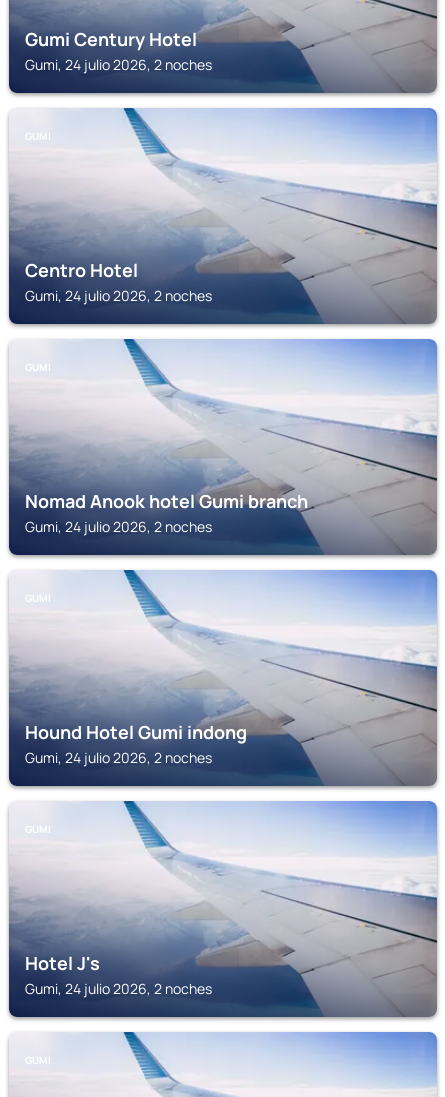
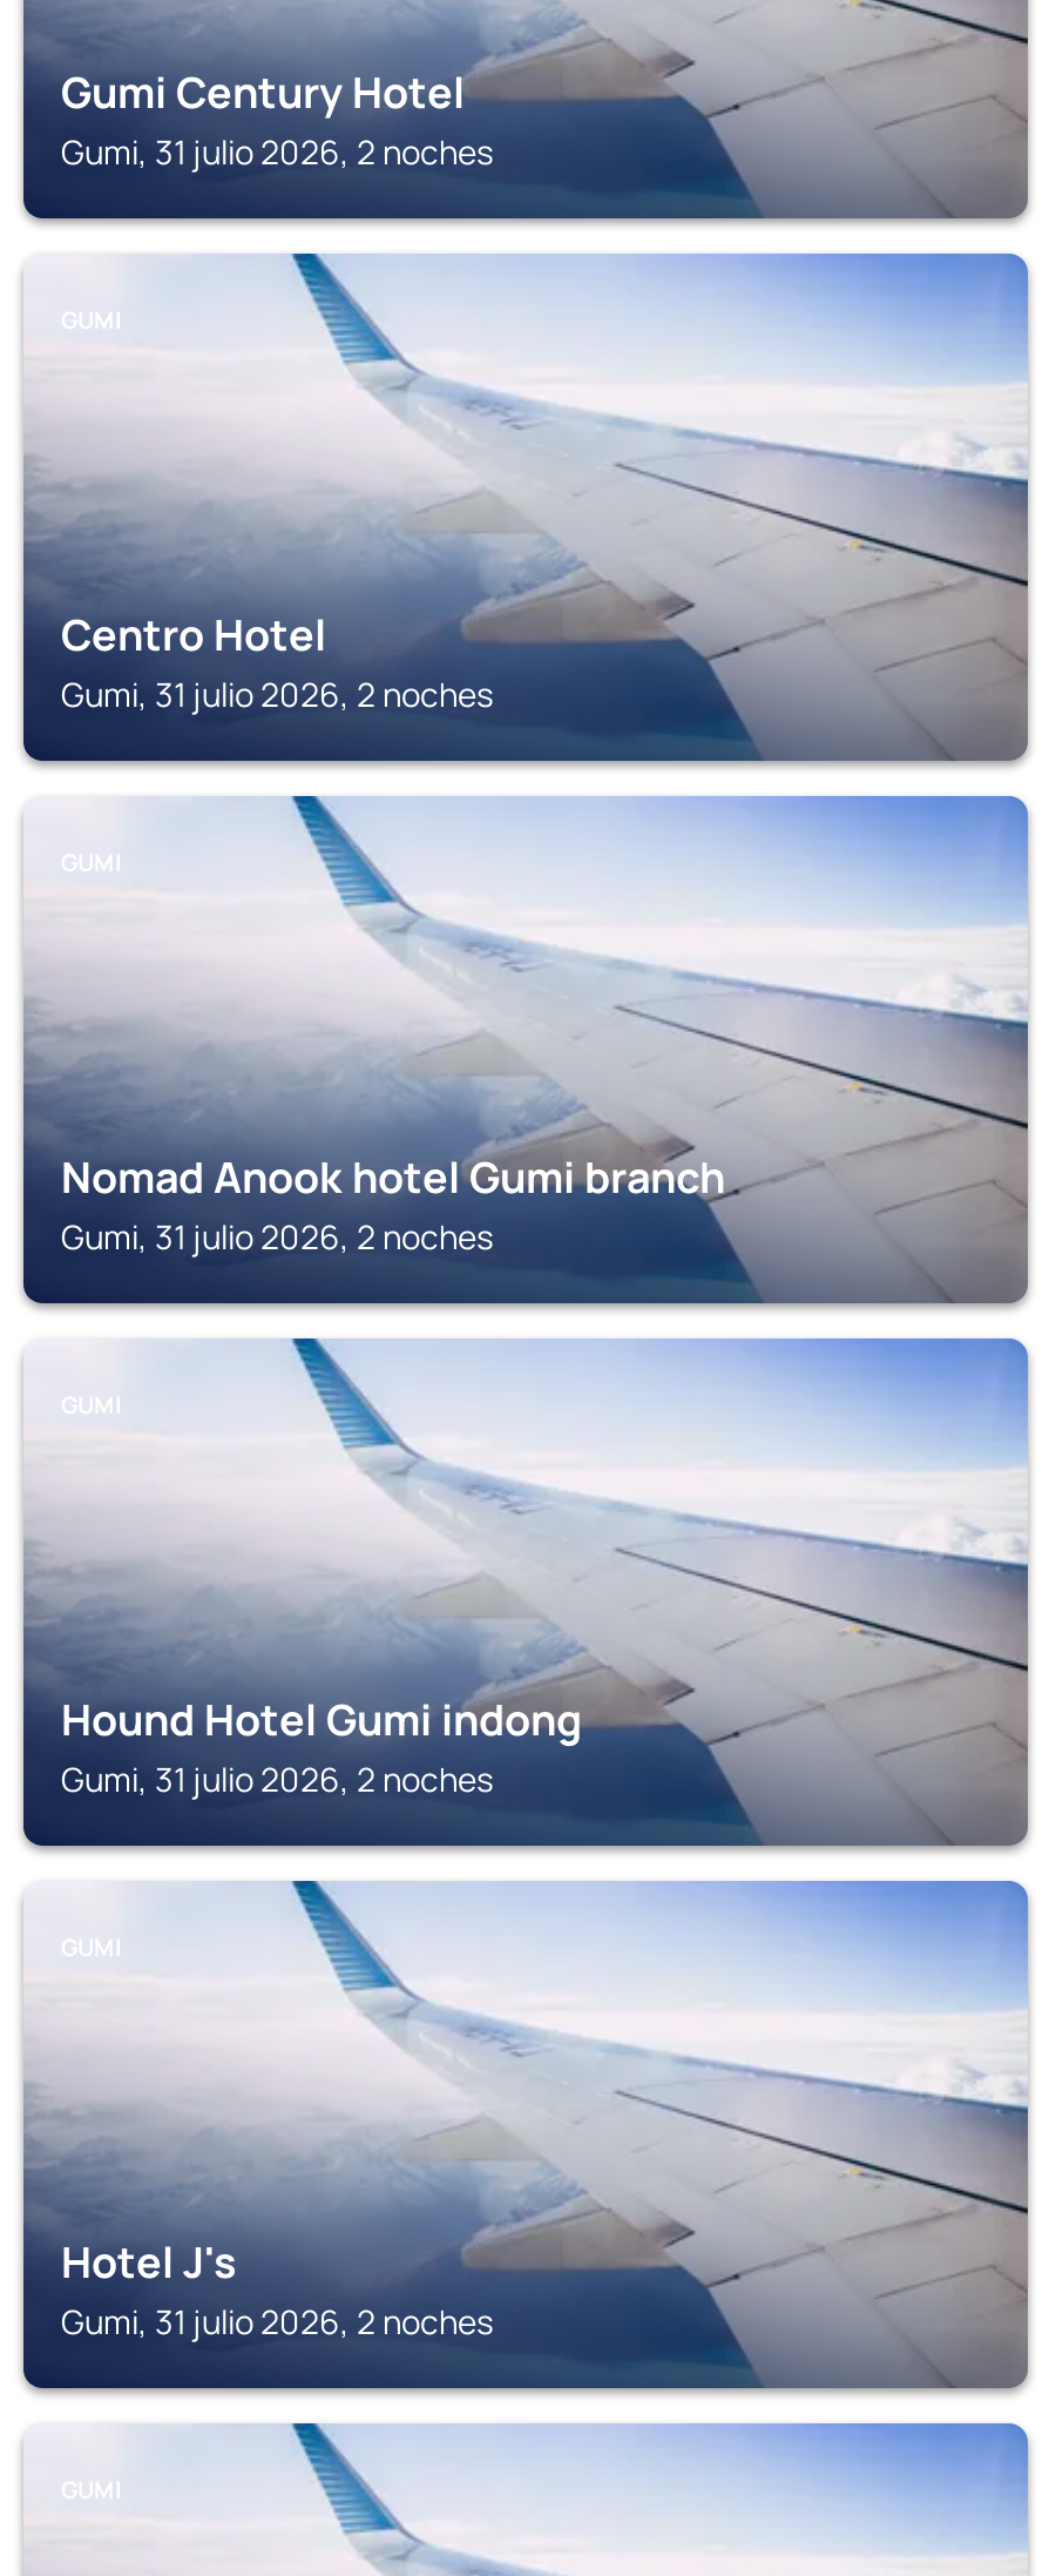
- Gumi, 24 julio 2026, 2 noches
+ Gumi, 31 julio 2026, 2 noches

- Gumi, 24 julio 2026, 2 noches
+ Gumi, 31 julio 2026, 2 noches

- Gumi, 24 julio 2026, 2 noches
+ Gumi, 31 julio 2026, 2 noches

- Gumi, 24 julio 2026, 2 noches
+ Gumi, 31 julio 2026, 2 noches

- Gumi, 24 julio 2026, 2 noches
+ Gumi, 31 julio 2026, 2 noches
